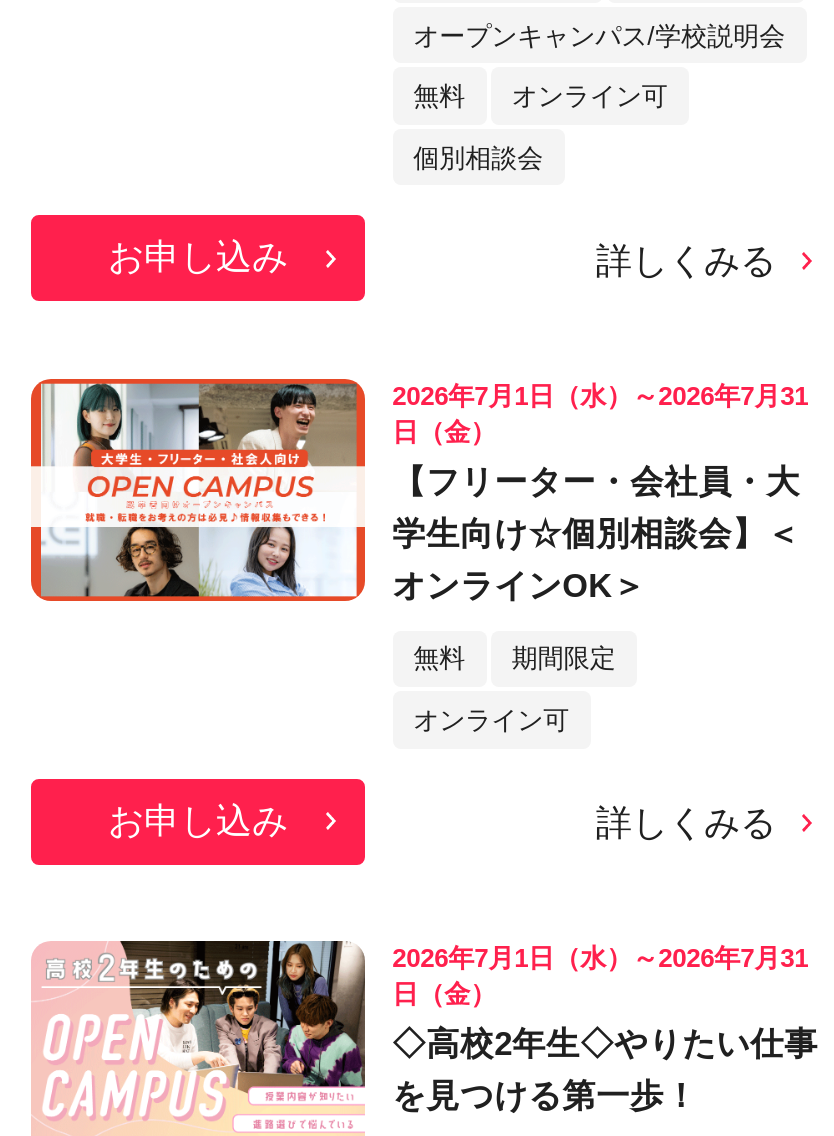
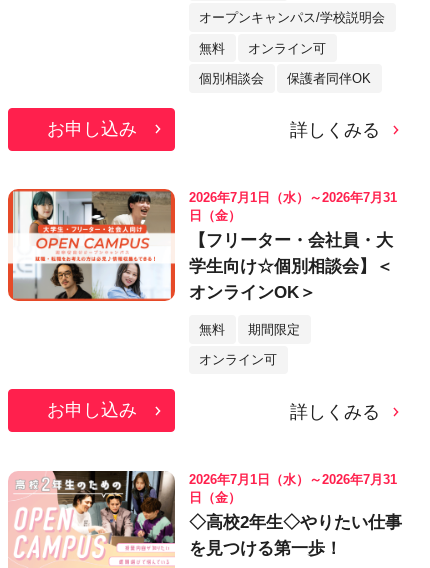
+ 保護者同伴OK
